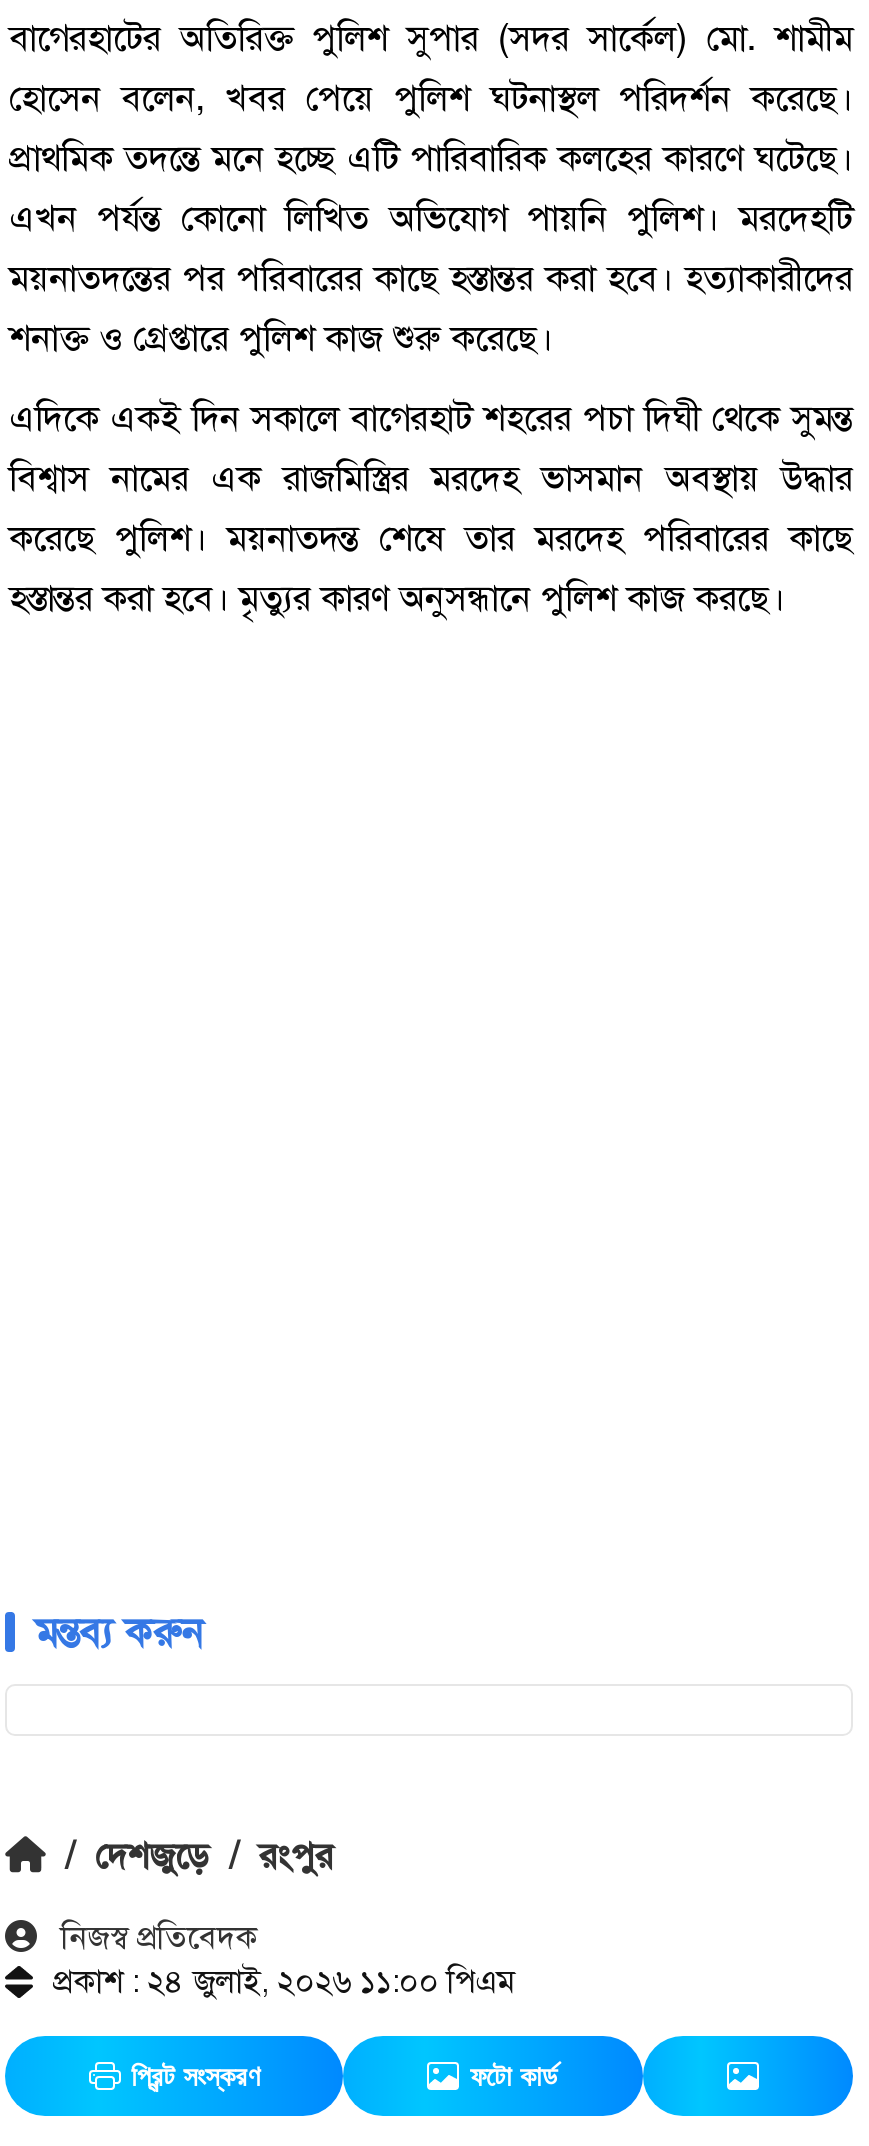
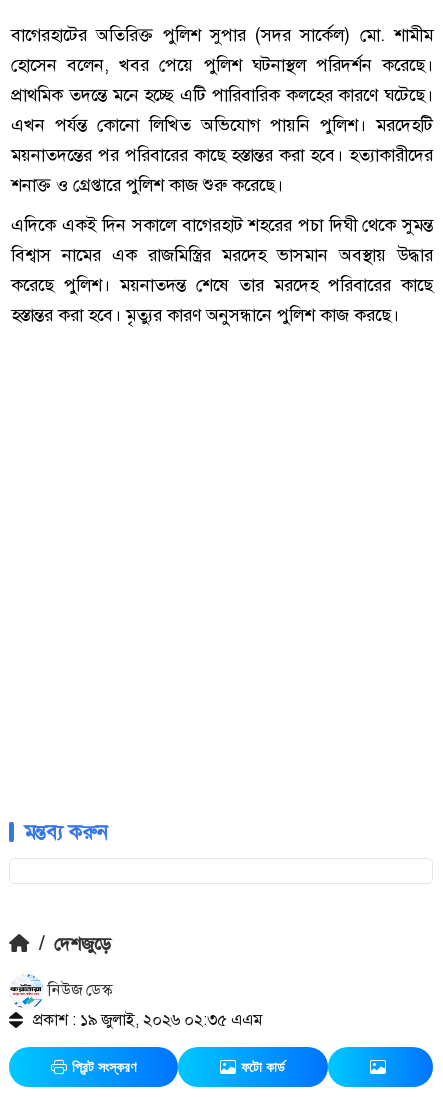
- / দেশজুড়ে / রংপুর
+ / দেশজুড়ে

- নিজস্ব প্রতিবেদক
- প্রকাশ : ২৪ জুলাই, ২০২৬ ১১:০০ পিএম
+ নিউজ ডেস্ক
+ প্রকাশ : ১৯ জুলাই, ২০২৬ ০২:৩৫ এএম
